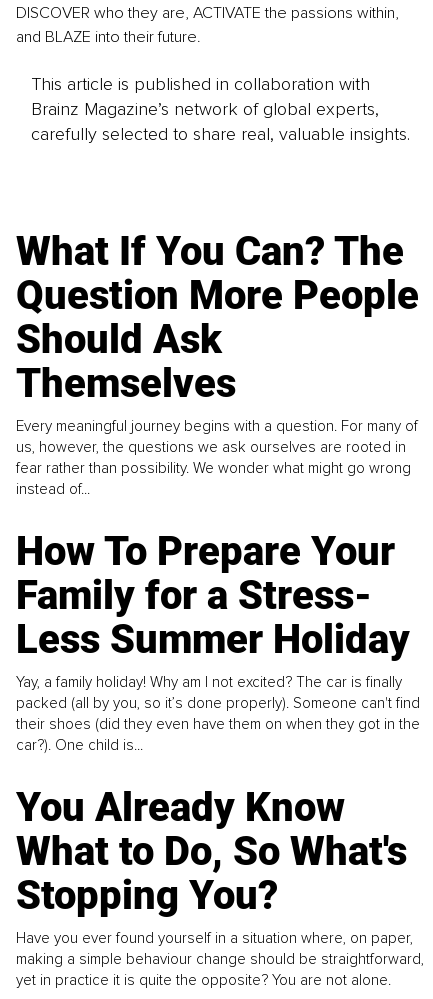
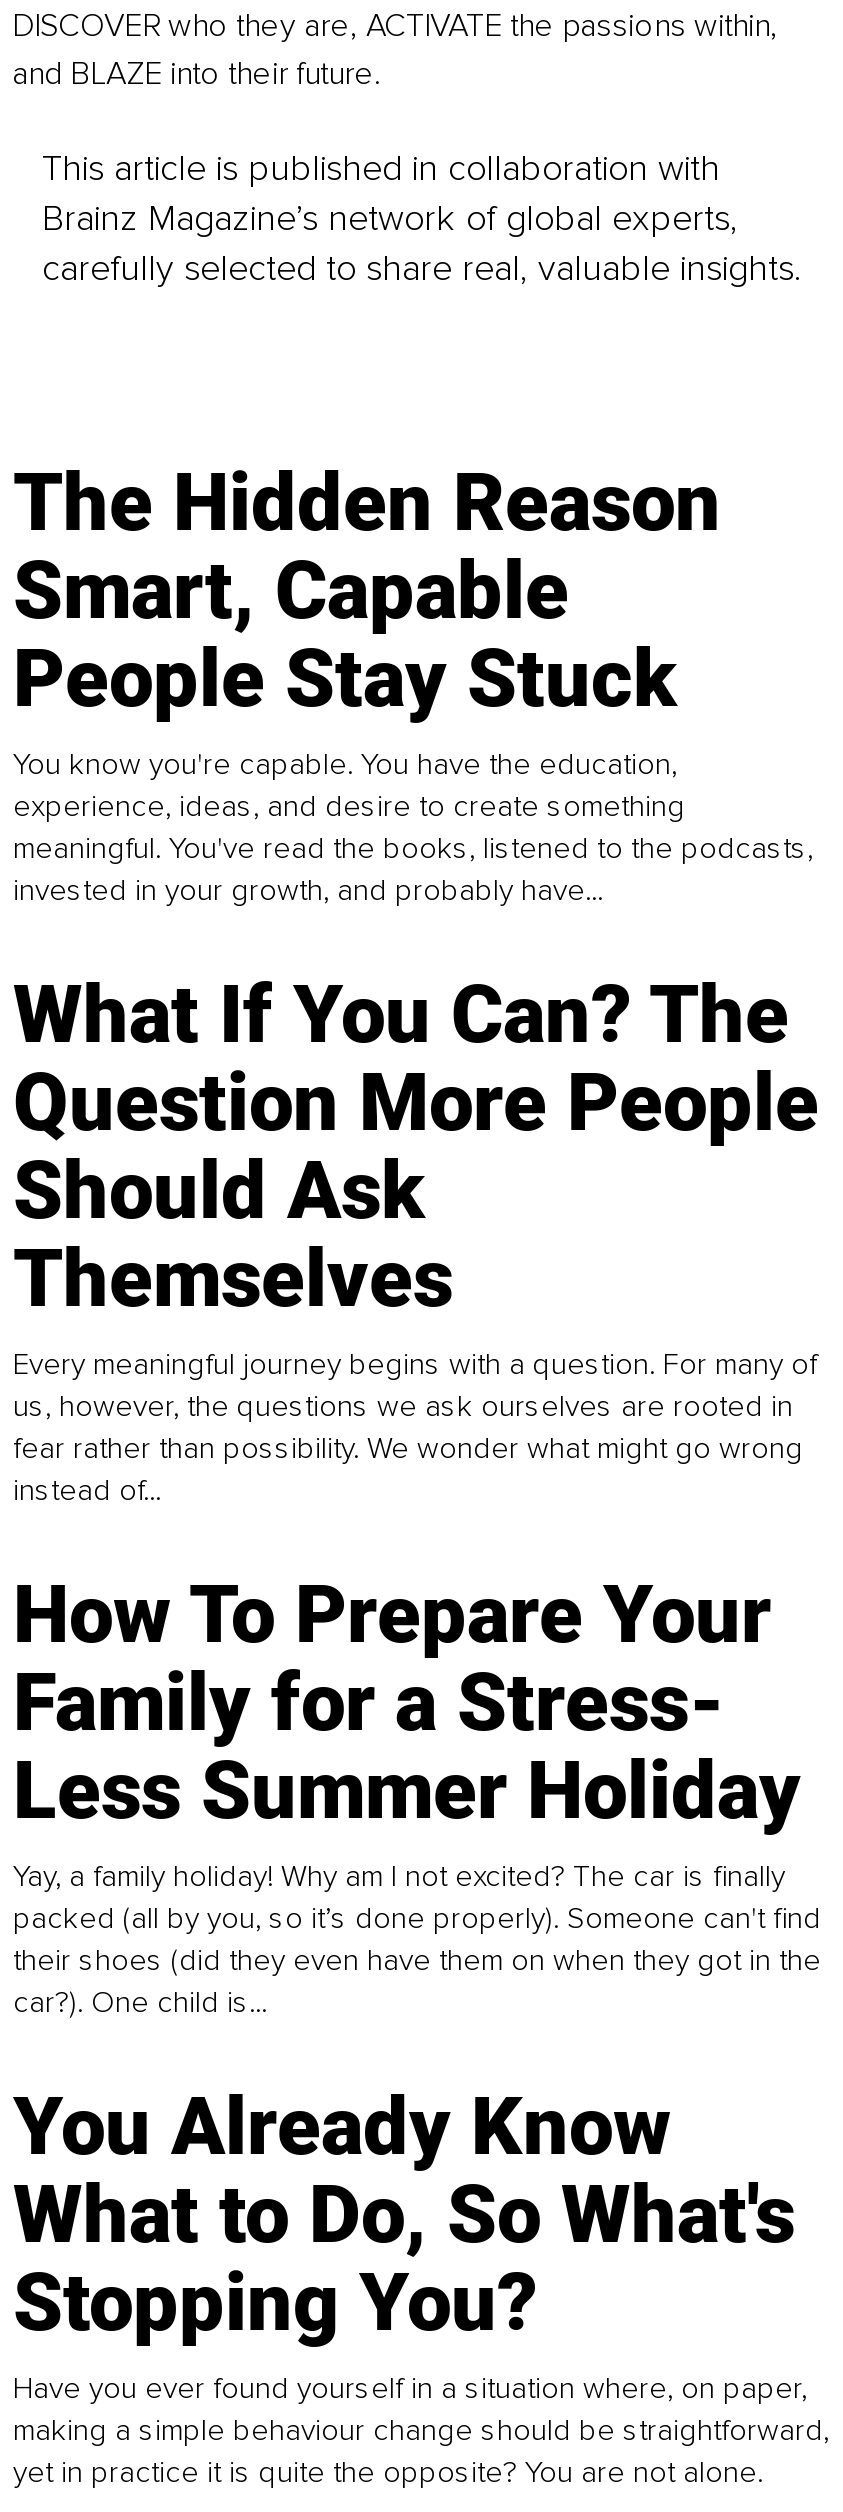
+ The Hidden Reason
+ Smart, Capable
+ People Stay Stuck
+ You know you're capable. You have the education,
+ experience, ideas, and desire to create something
+ meaningful. You've read the books, listened to the podcasts,
+ invested in your growth, and probably have...
